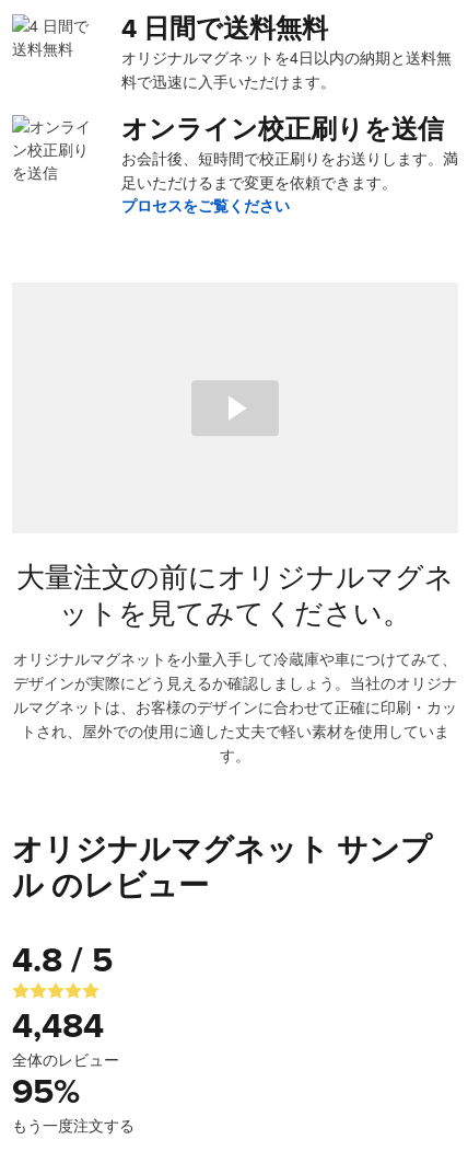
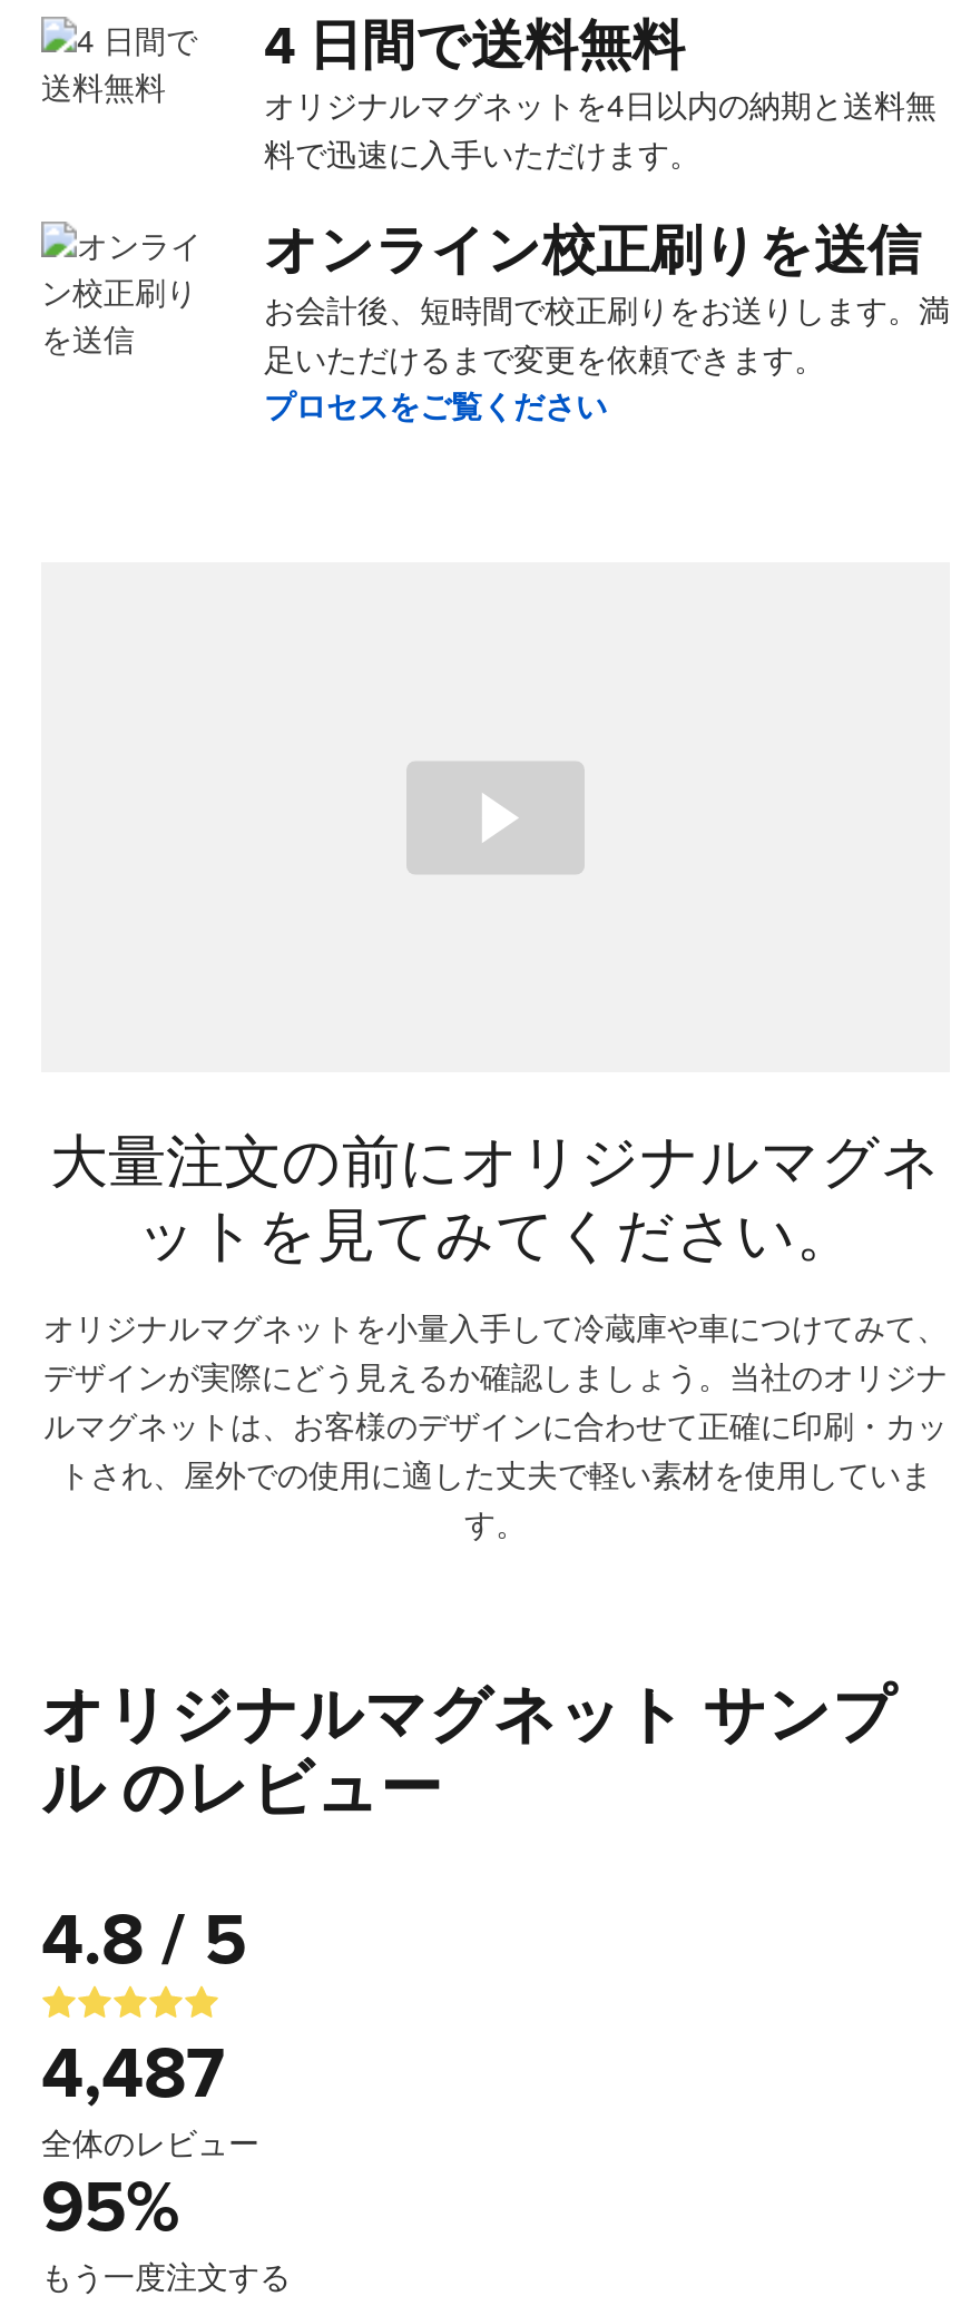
- 4,484
+ 4,487
